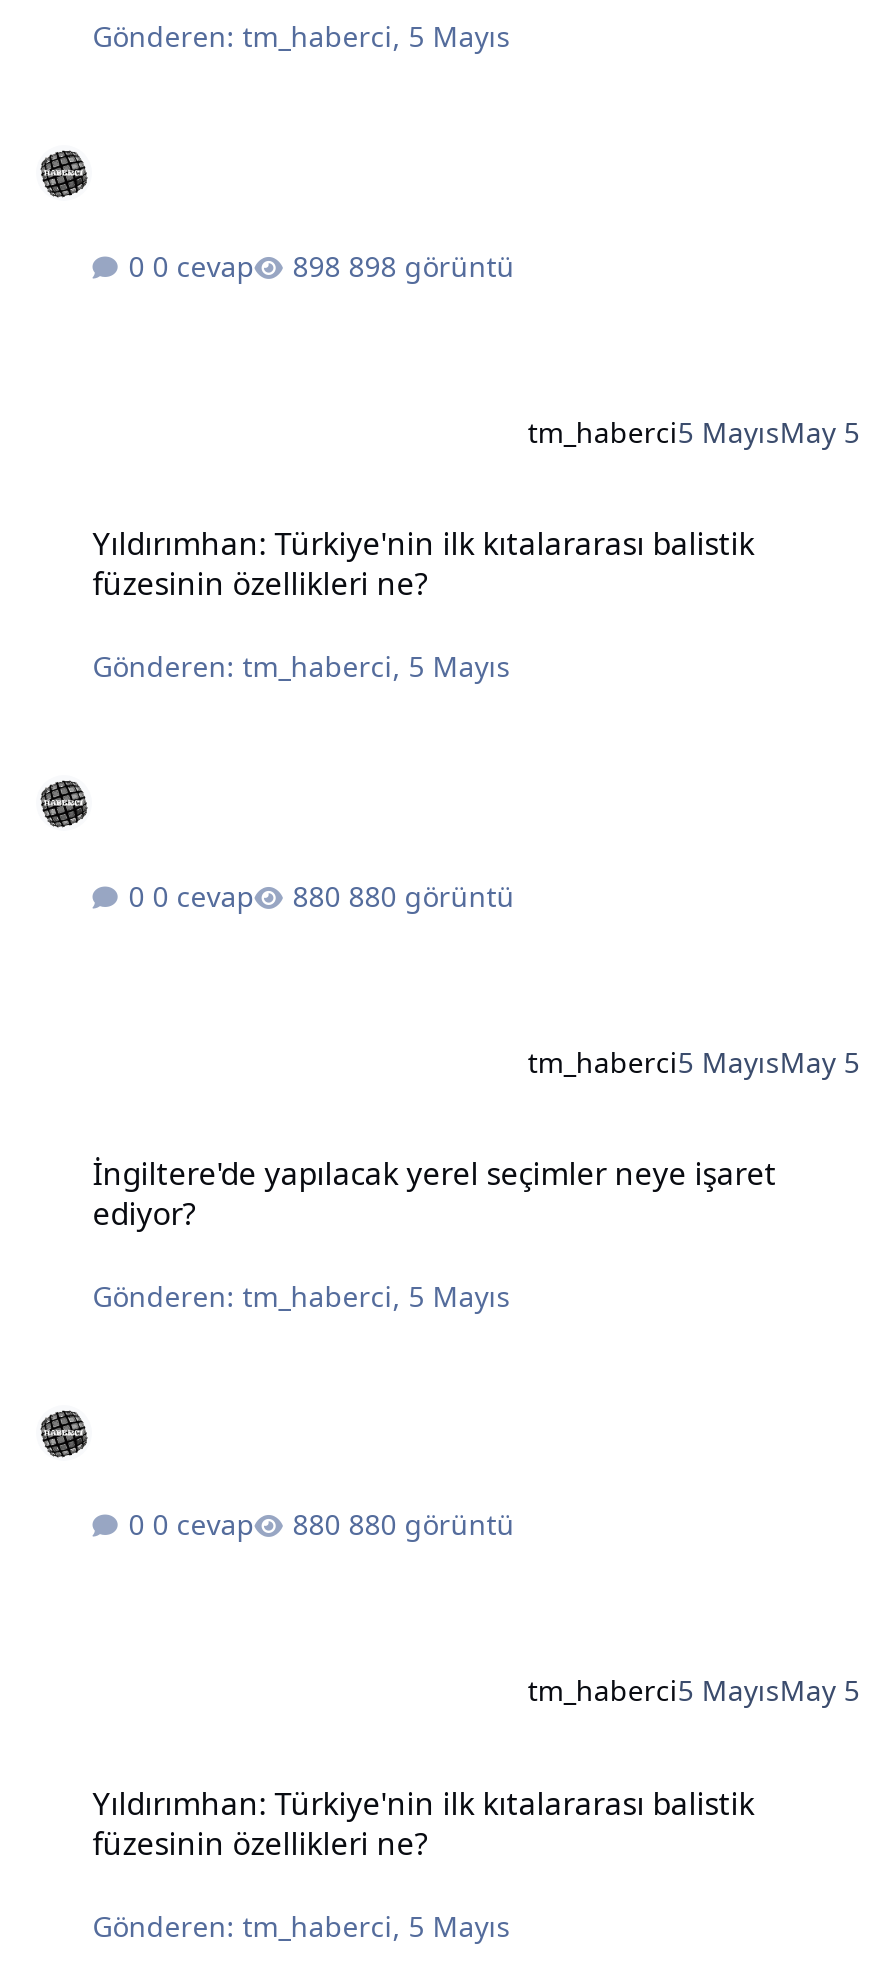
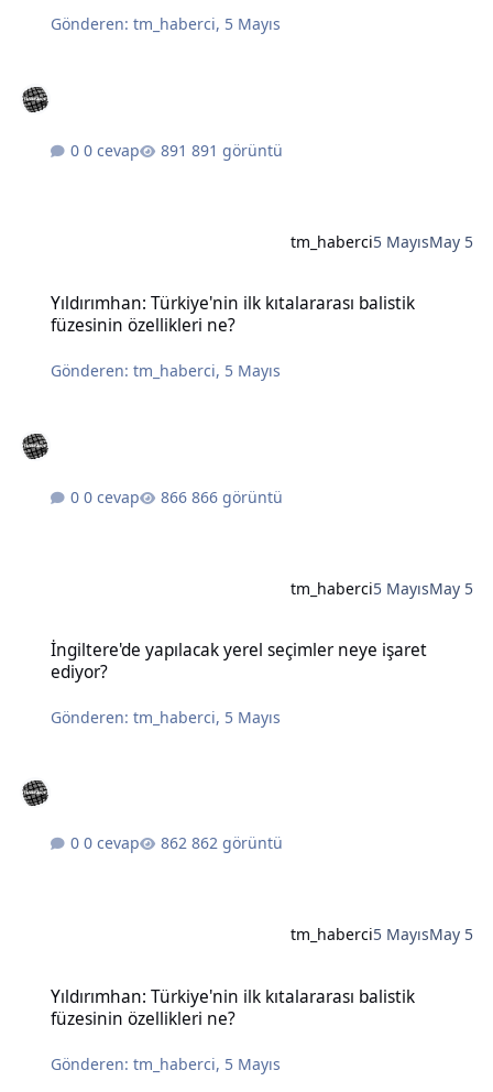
- 898 görüntü
+ 891 görüntü

- 880 görüntü
+ 866 görüntü

- 880 görüntü
+ 862 görüntü
